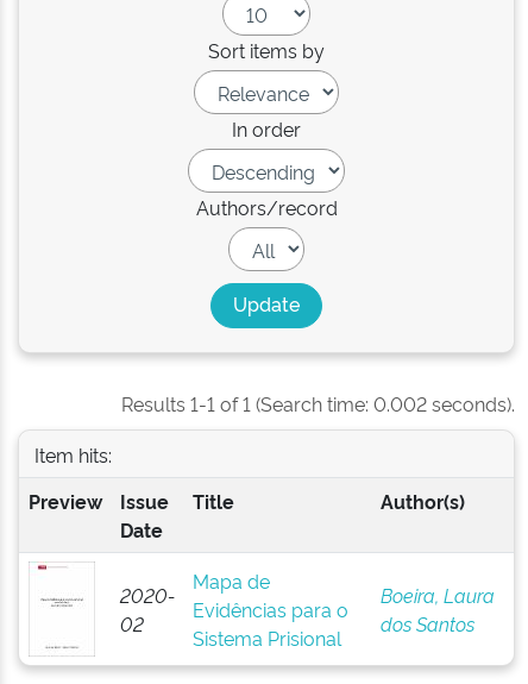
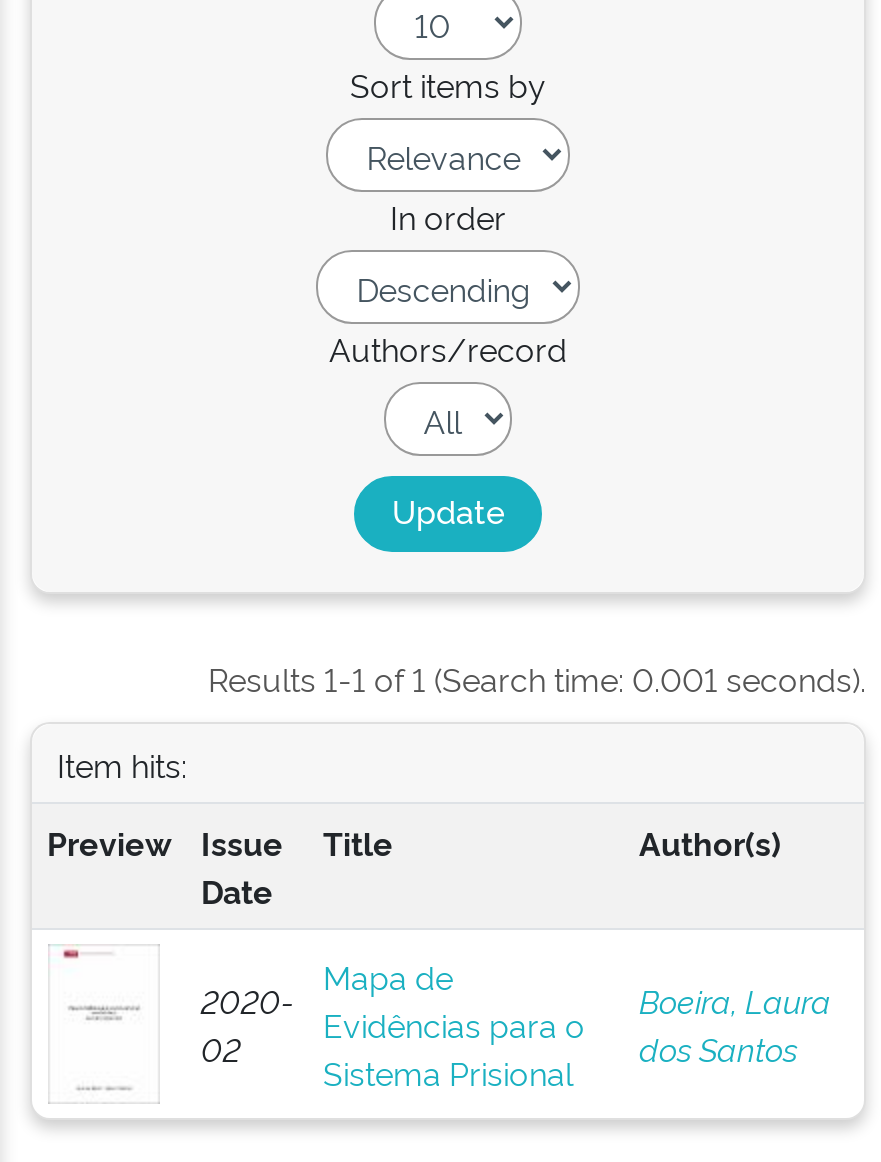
- Results 1-1 of 1 (Search time: 0.002 seconds).
+ Results 1-1 of 1 (Search time: 0.001 seconds).
